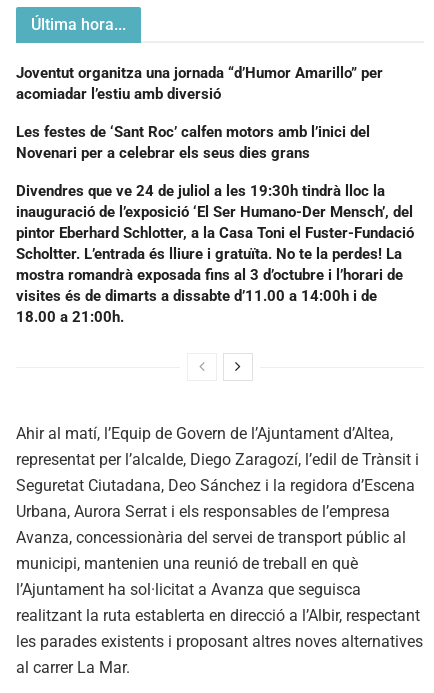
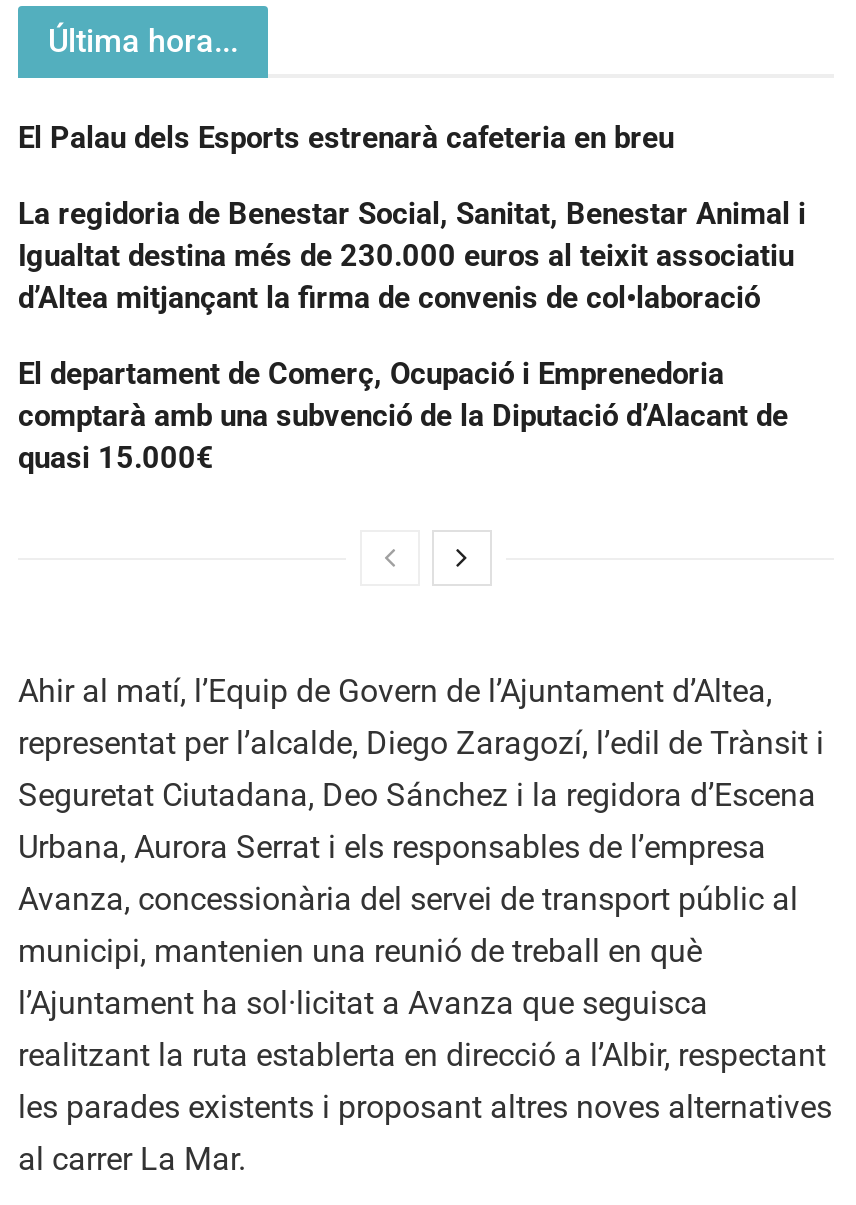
- Joventut organitza una jornada “d’Humor Amarillo” per
- acomiadar l’estiu amb diversió
+ El Palau dels Esports estrenarà cafeteria en breu

- Les festes de ‘Sant Roc’ calfen motors amb l’inici del
- Novenari per a celebrar els seus dies grans
+ La regidoria de Benestar Social, Sanitat, Benestar Animal i
+ Igualtat destina més de 230.000 euros al teixit associatiu
+ d’Altea mitjançant la firma de convenis de col•laboració

- Divendres que ve 24 de juliol a les 19:30h tindrà lloc la
- inauguració de l’exposició ‘El Ser Humano-Der Mensch’, del
- pintor Eberhard Schlotter, a la Casa Toni el Fuster-Fundació
- Scholtter. L’entrada és lliure i gratuïta. No te la perdes! La
- mostra romandrà exposada fins al 3 d’octubre i l’horari de
- visites és de dimarts a dissabte d’11.00 a 14:00h i de
- 18.00 a 21:00h.
+ El departament de Comerç, Ocupació i Emprenedoria
+ comptarà amb una subvenció de la Diputació d’Alacant de
+ quasi 15.000€
